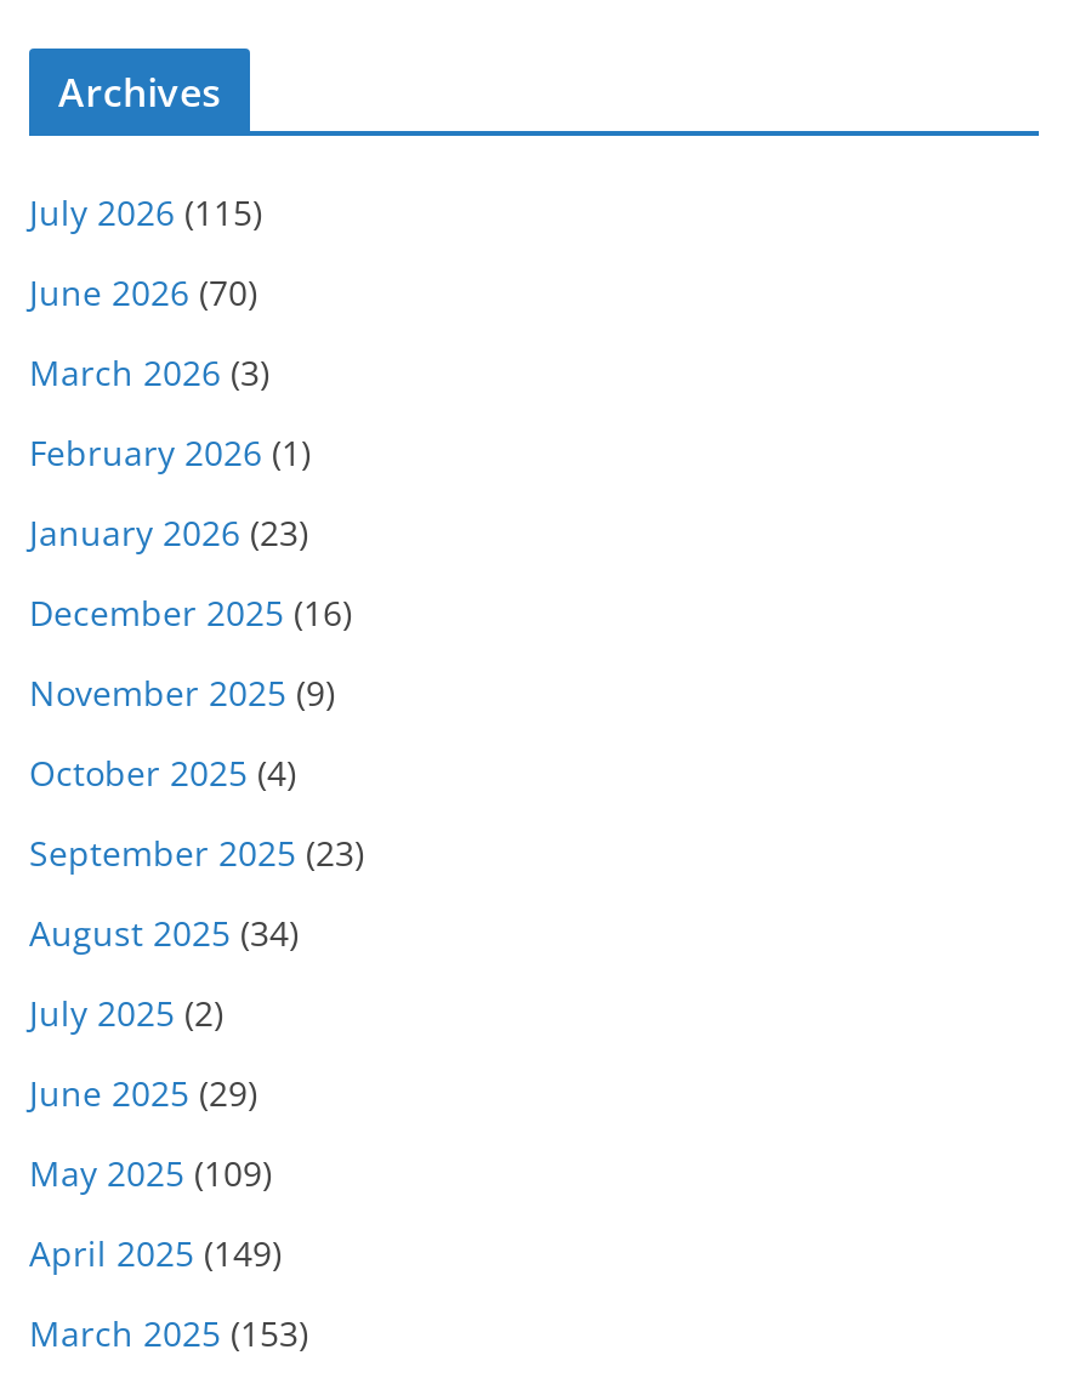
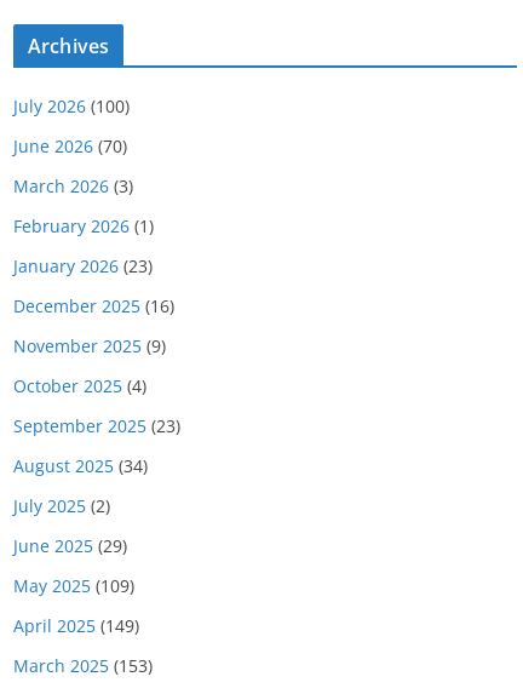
- July 2026 (115)
+ July 2026 (100)
